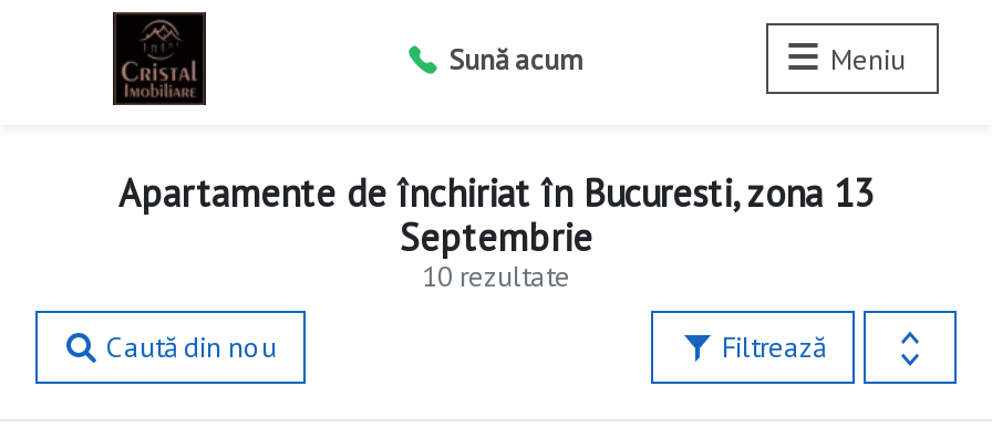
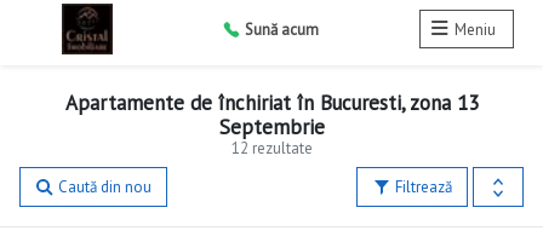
- 10 rezultate
+ 12 rezultate
